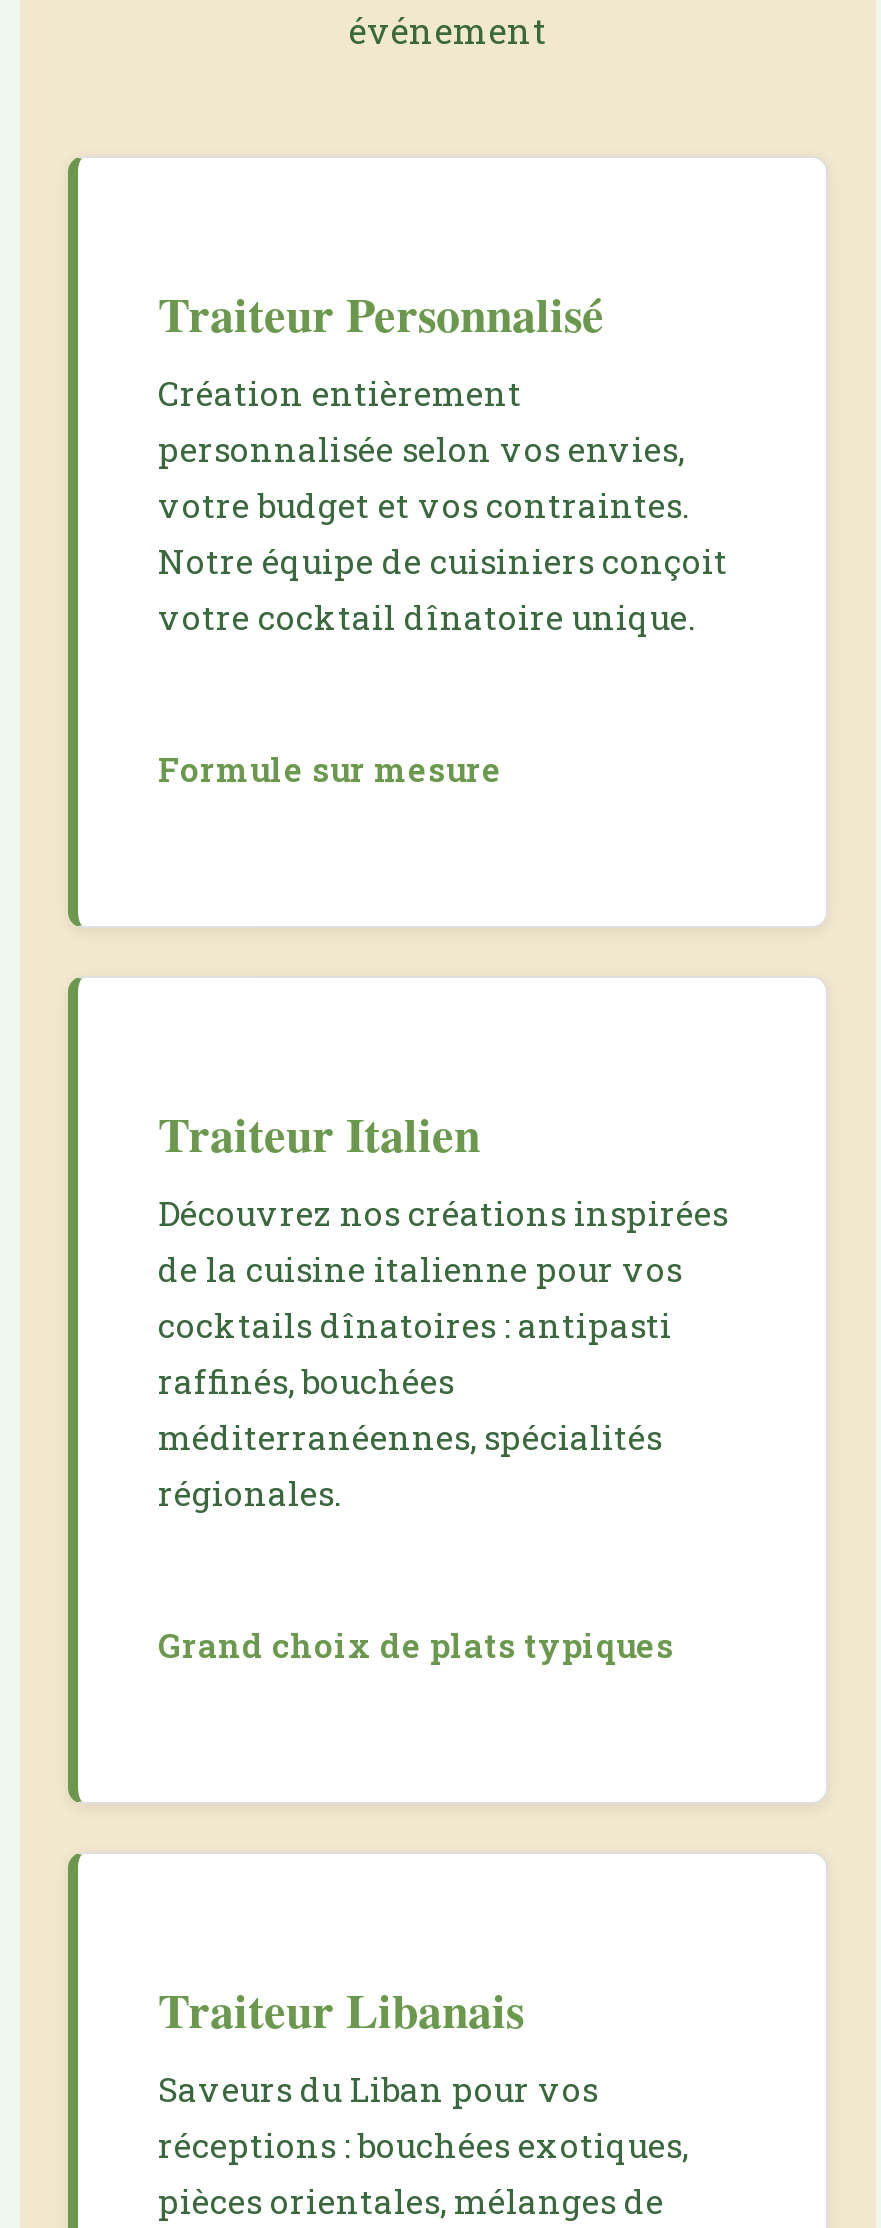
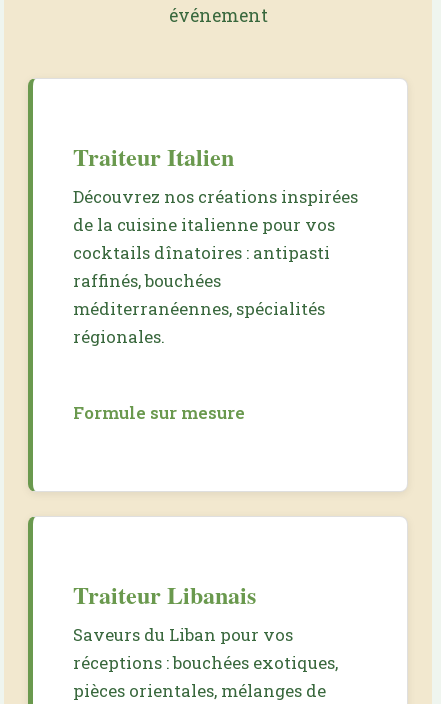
- Traiteur Personnalisé
- Création entièrement
- personnalisée selon vos envies,
- votre budget et vos contraintes.
- Notre équipe de cuisiniers conçoit
- votre cocktail dînatoire unique.

moved down: Formule sur mesure

- Grand choix de plats typiques
